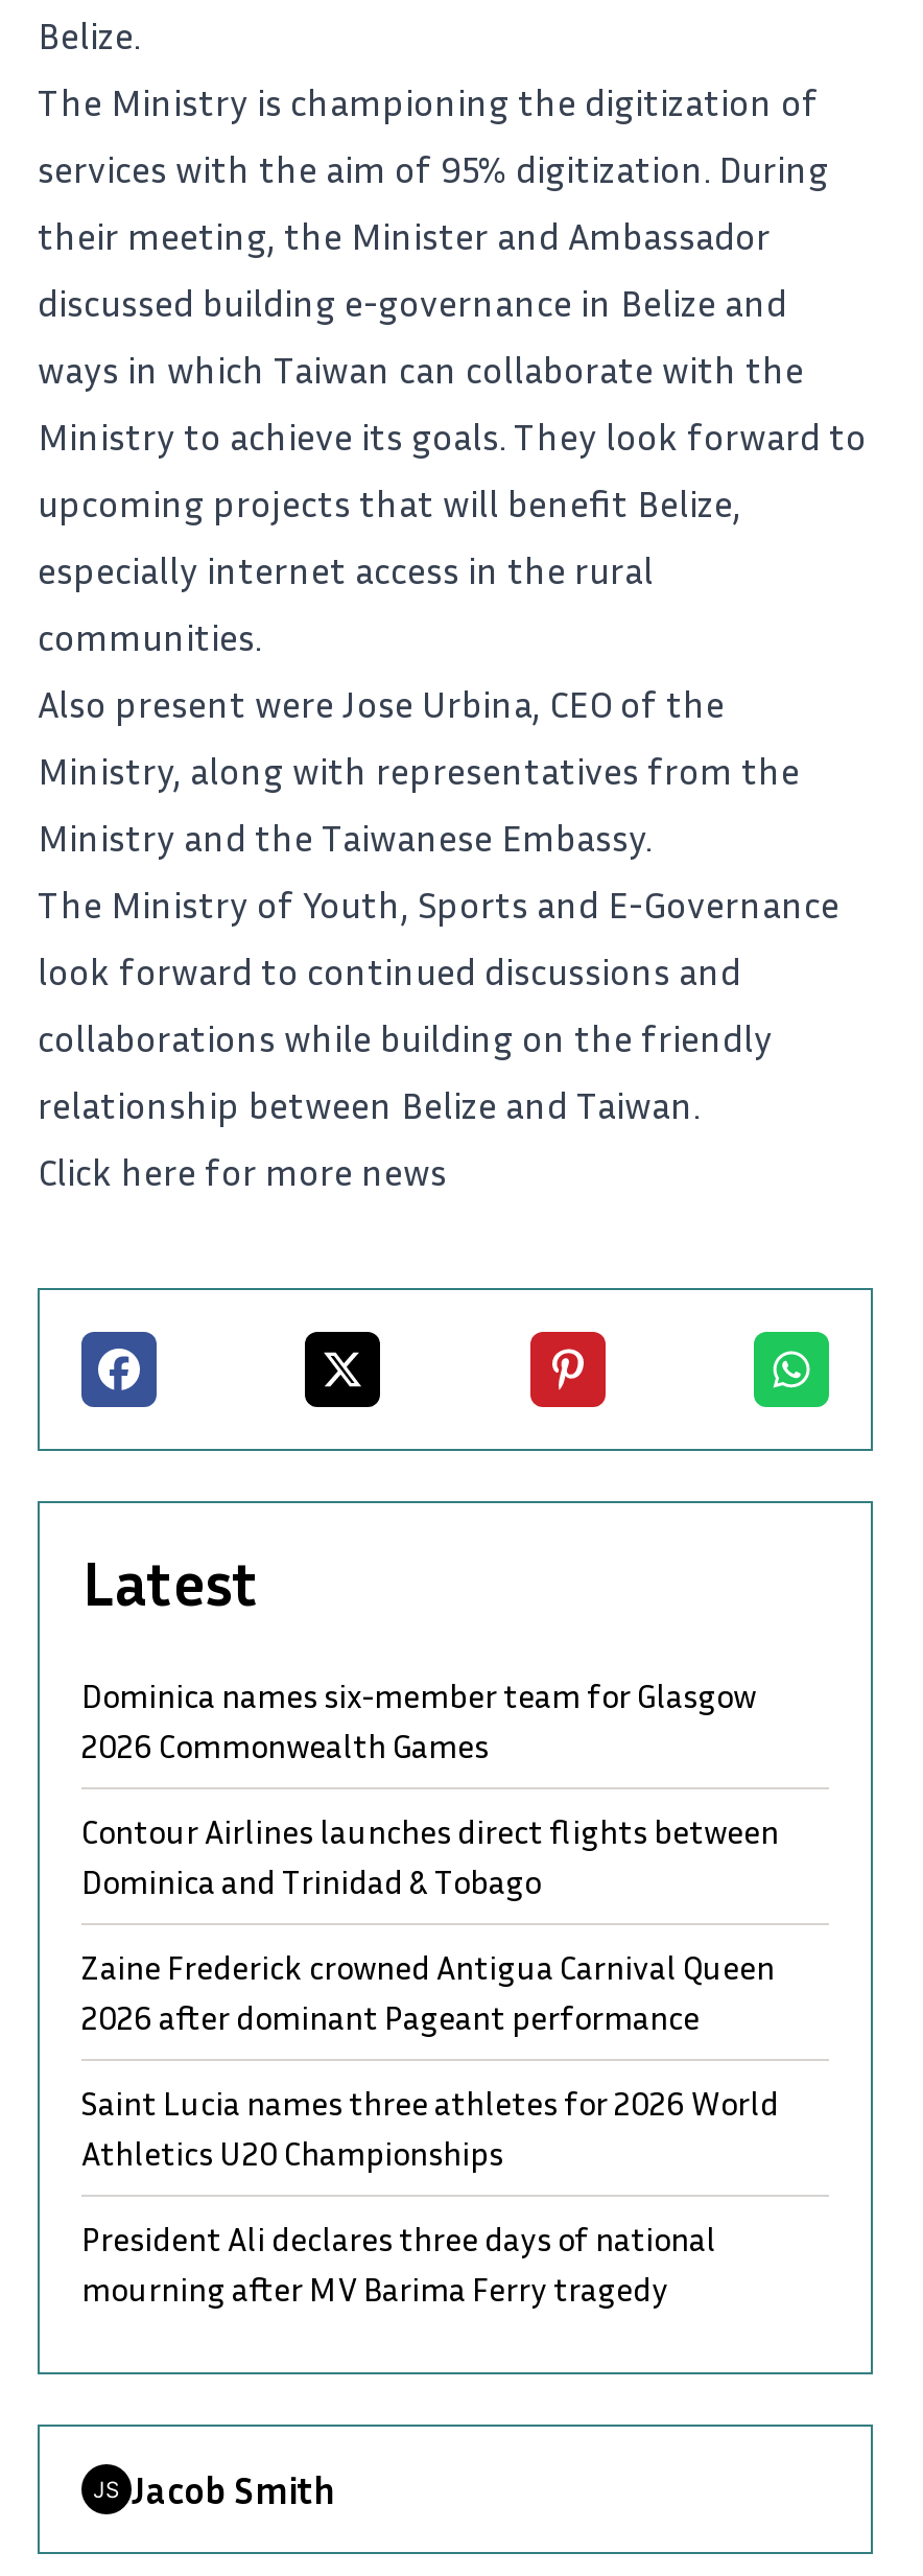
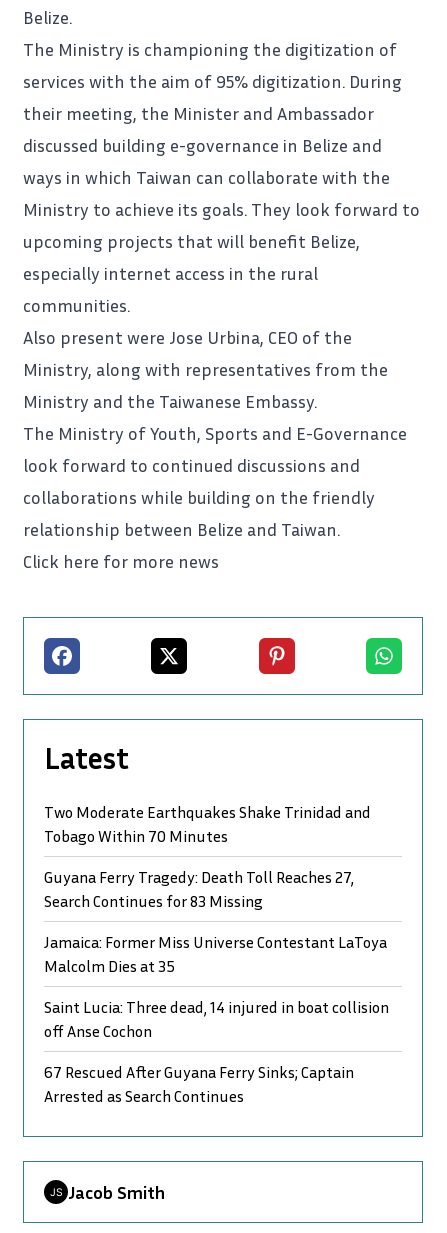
- Dominica names six-member team for Glasgow
- 2026 Commonwealth Games
+ Two Moderate Earthquakes Shake Trinidad and
+ Tobago Within 70 Minutes

- Contour Airlines launches direct flights between
- Dominica and Trinidad & Tobago
+ Guyana Ferry Tragedy: Death Toll Reaches 27,
+ Search Continues for 83 Missing

- Zaine Frederick crowned Antigua Carnival Queen
- 2026 after dominant Pageant performance
+ Jamaica: Former Miss Universe Contestant LaToya
+ Malcolm Dies at 35

- Saint Lucia names three athletes for 2026 World
- Athletics U20 Championships
+ Saint Lucia: Three dead, 14 injured in boat collision
+ off Anse Cochon

- President Ali declares three days of national
- mourning after MV Barima Ferry tragedy
+ 67 Rescued After Guyana Ferry Sinks; Captain
+ Arrested as Search Continues
